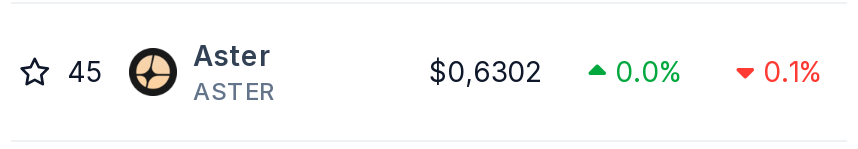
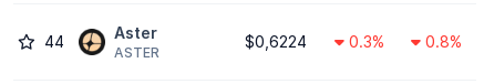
- 45
+ 44

- $0,6302
+ $0,6224

- 0.0%
+ 0.3%

- 0.1%
+ 0.8%
